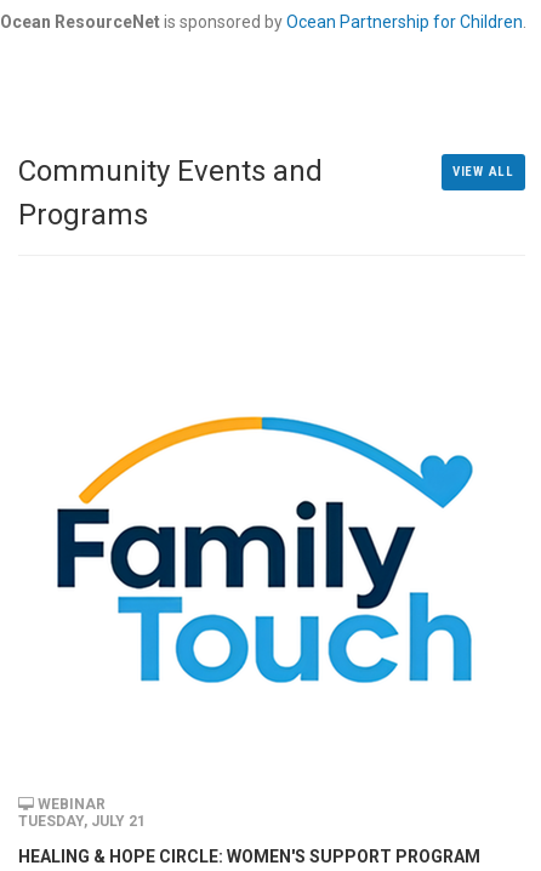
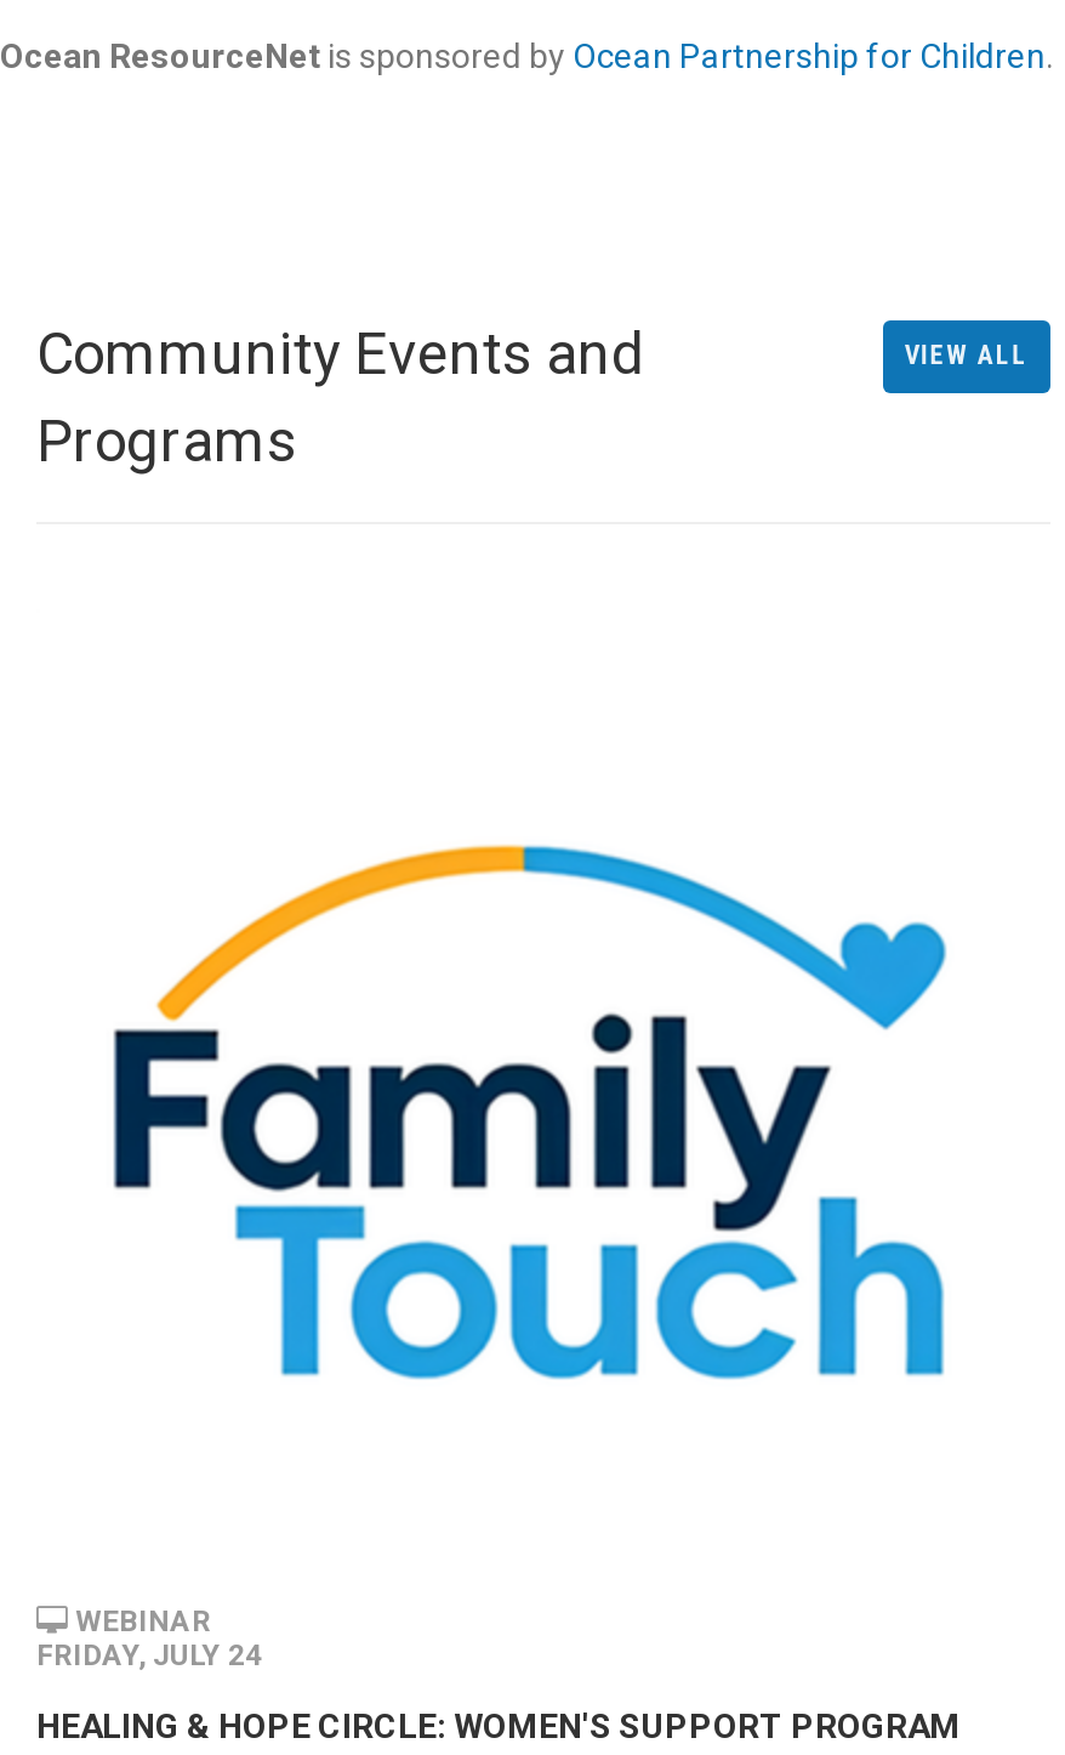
- TUESDAY, JULY 21
+ FRIDAY, JULY 24
